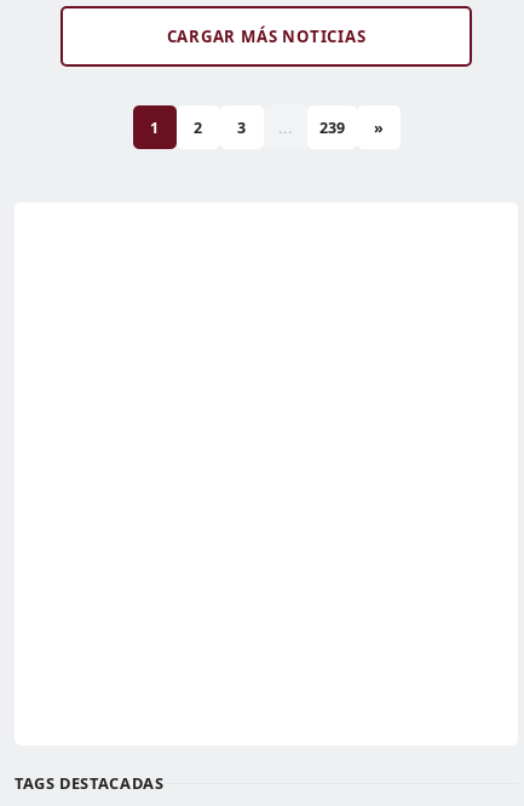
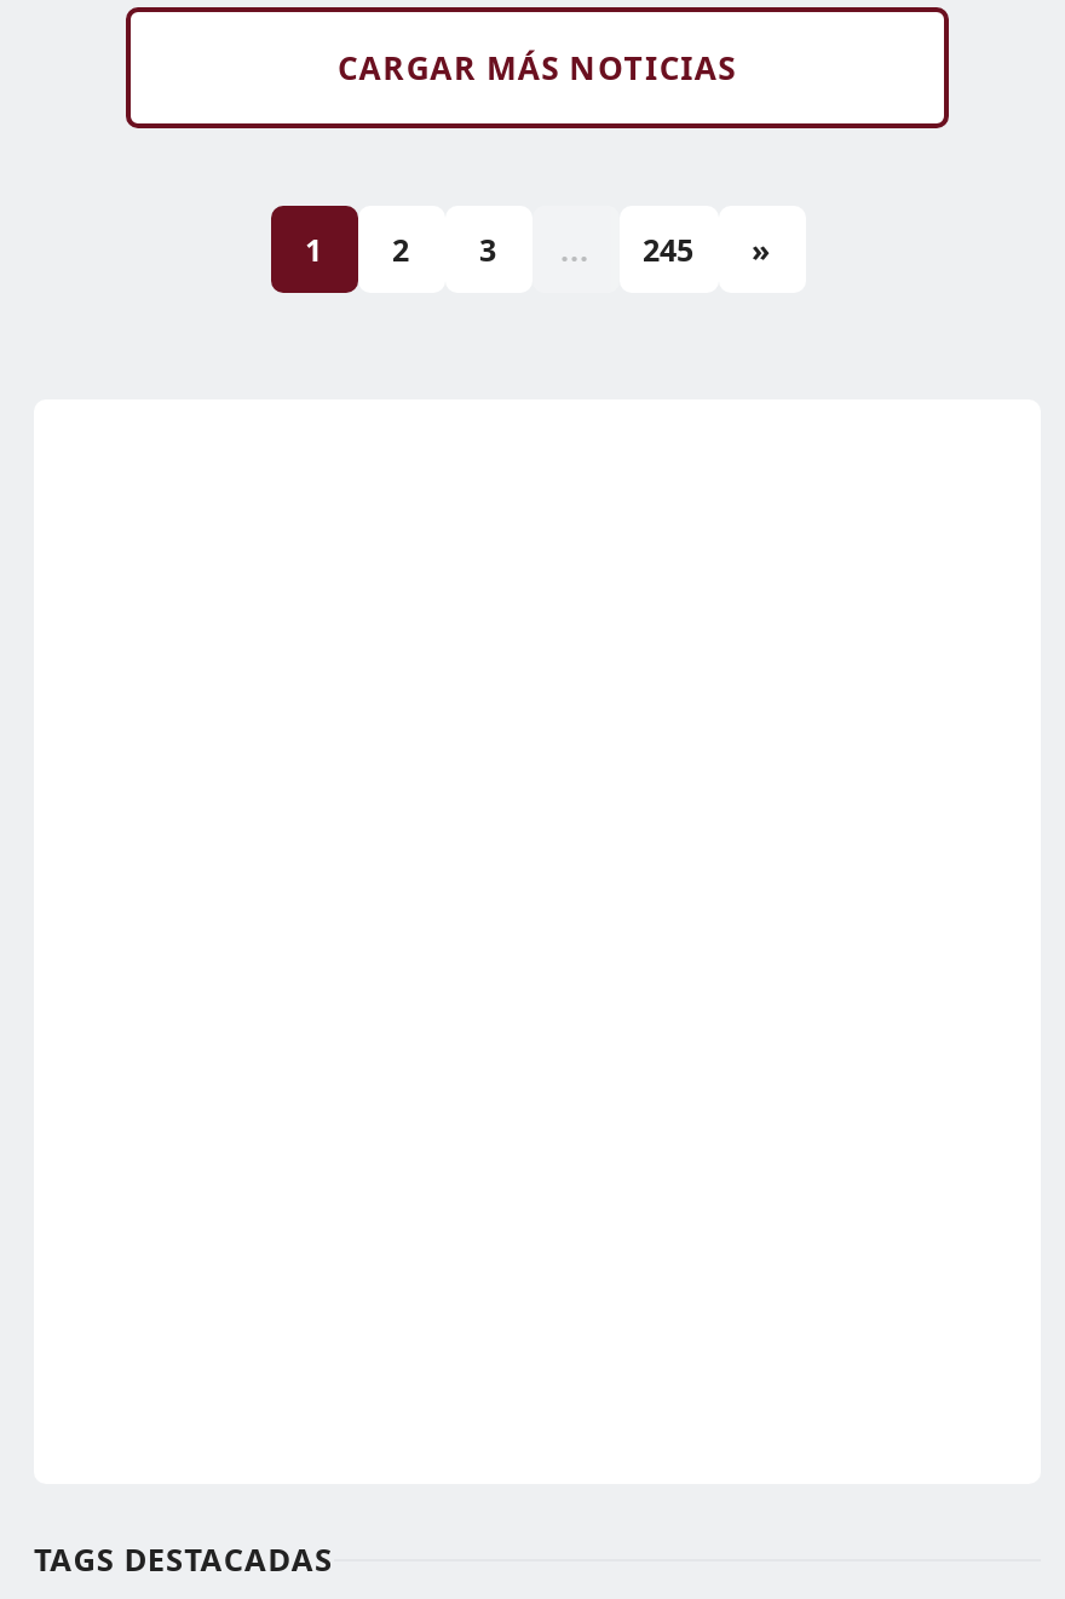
- 239
+ 245
